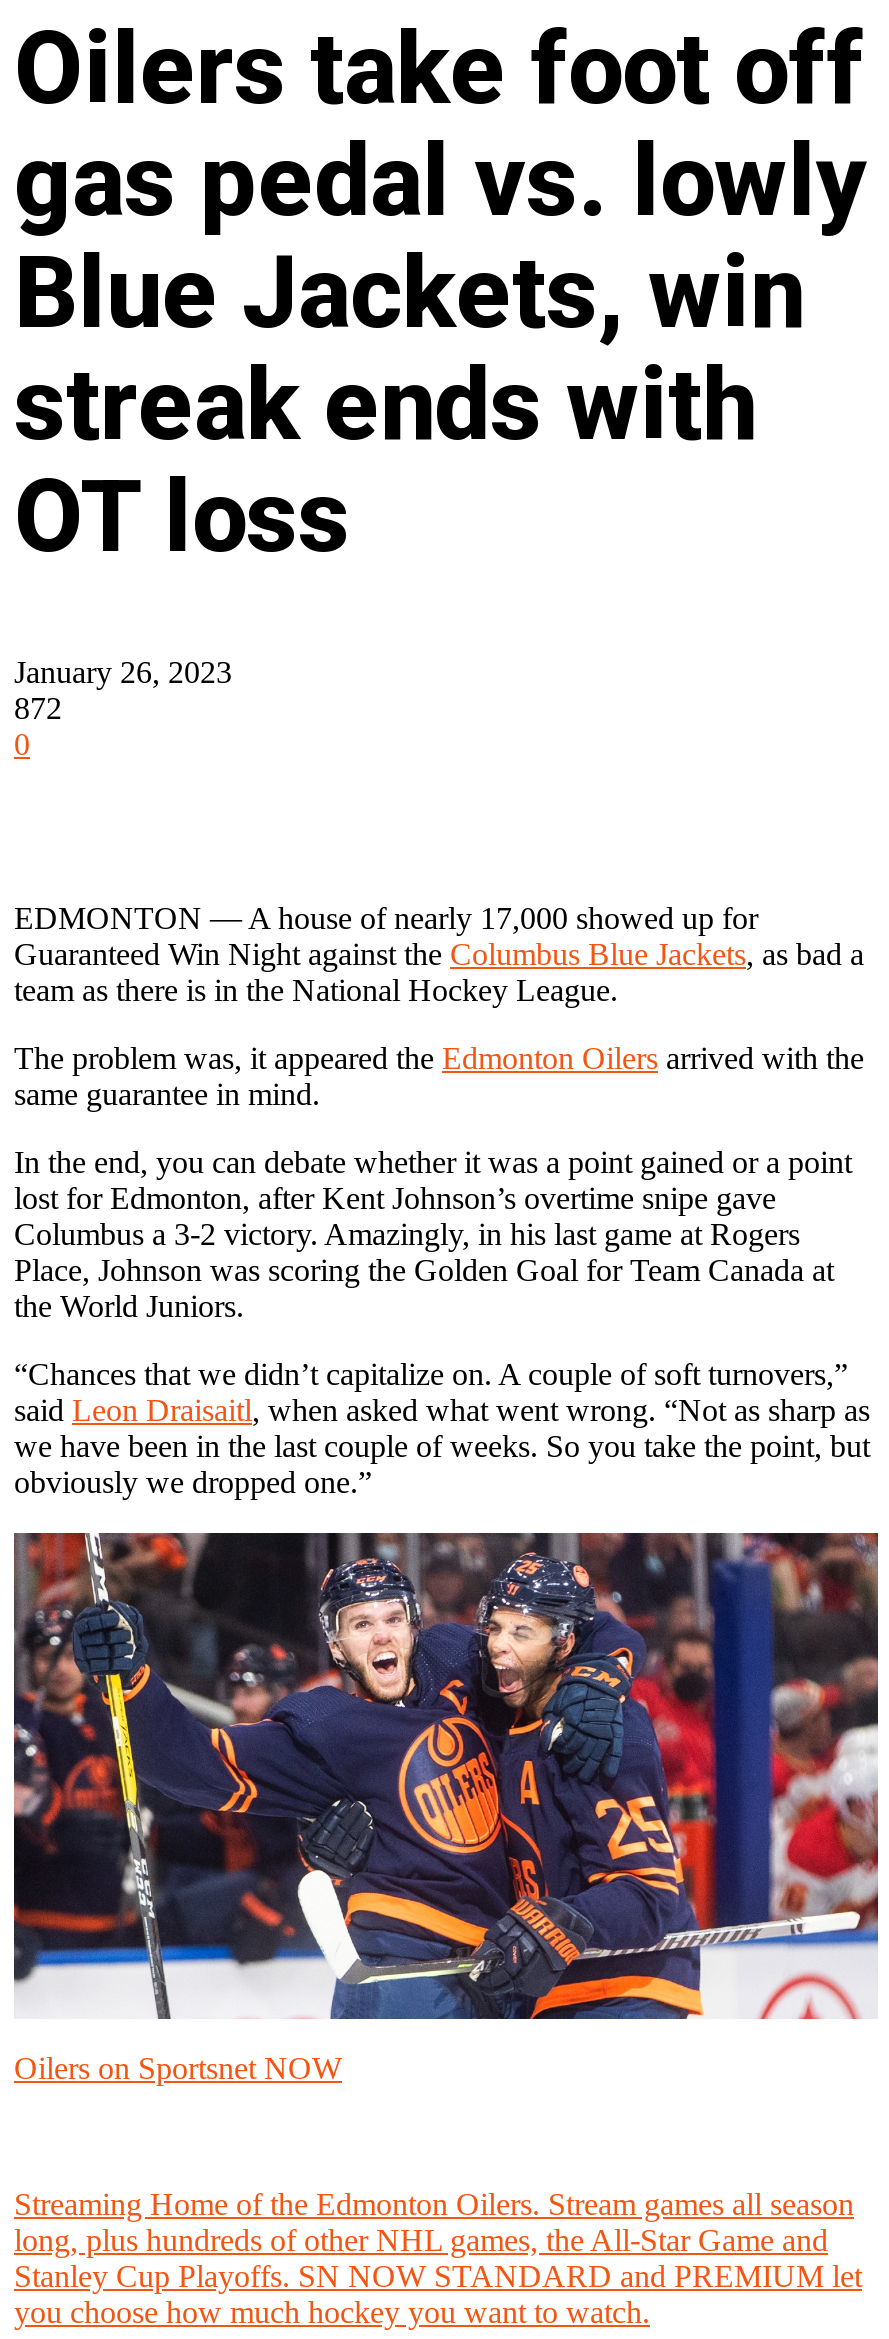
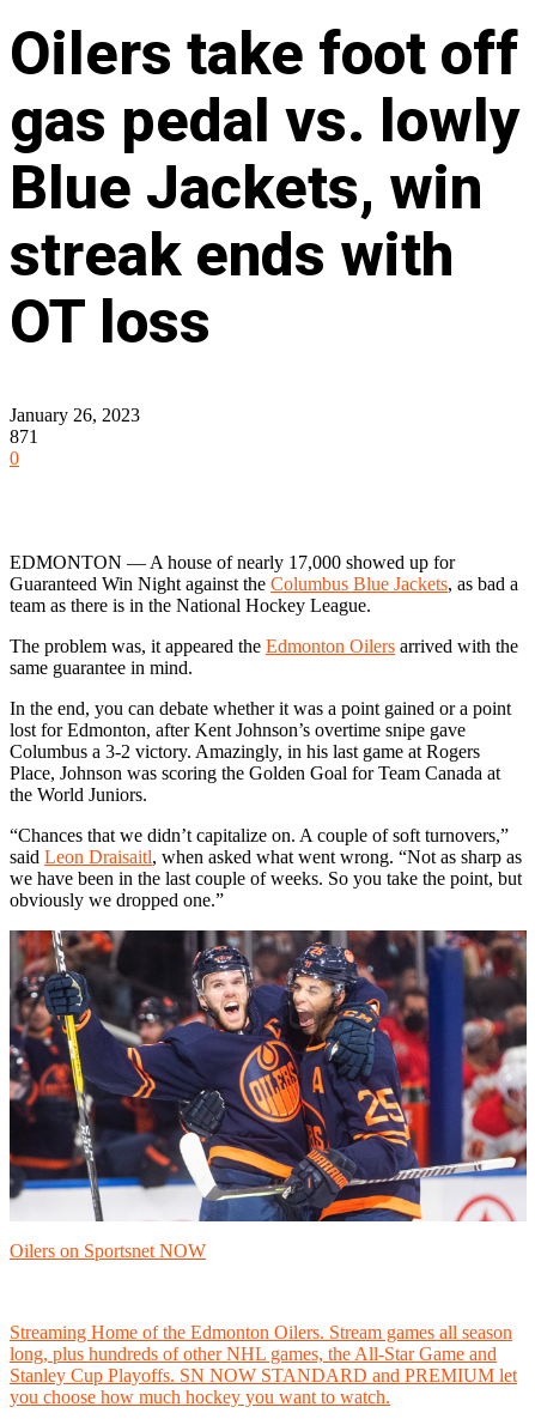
- 872
+ 871
